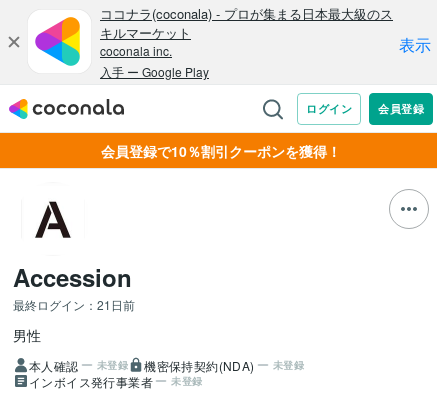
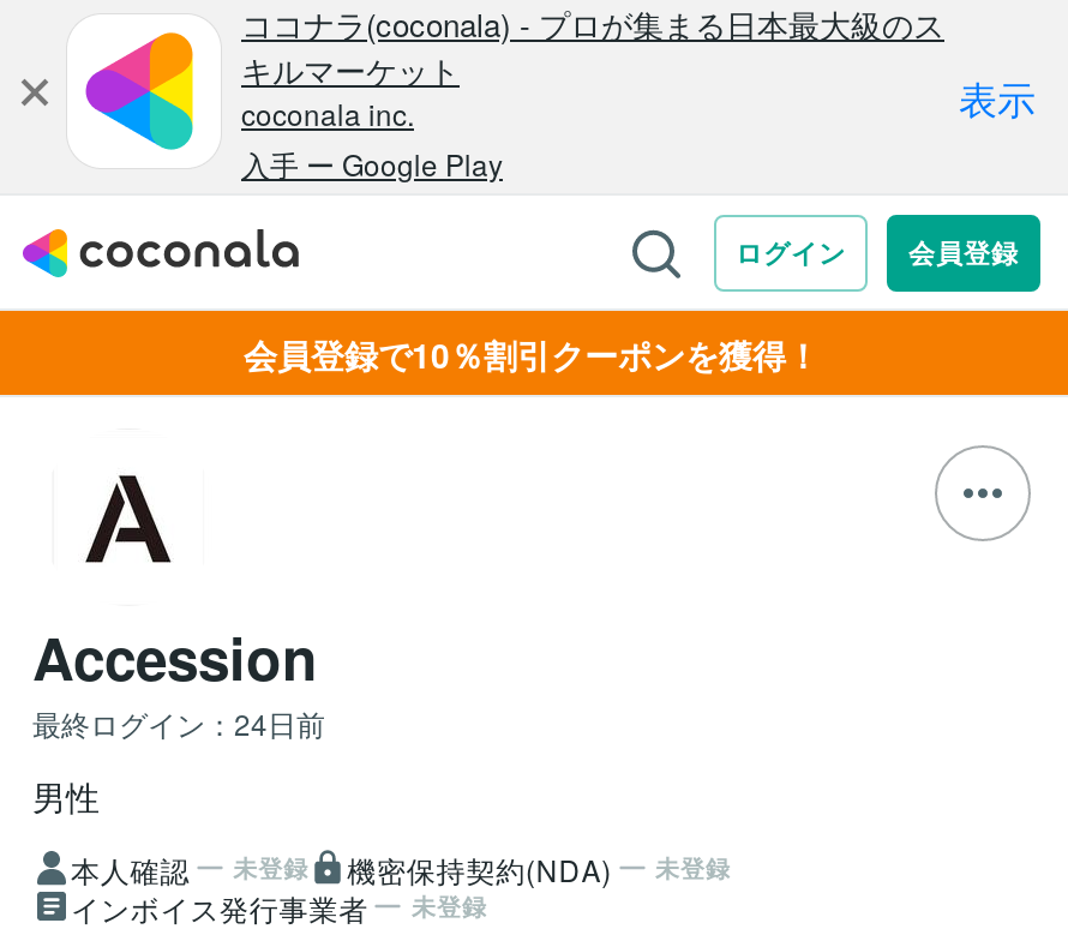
- 最終ログイン：21日前
+ 最終ログイン：24日前
